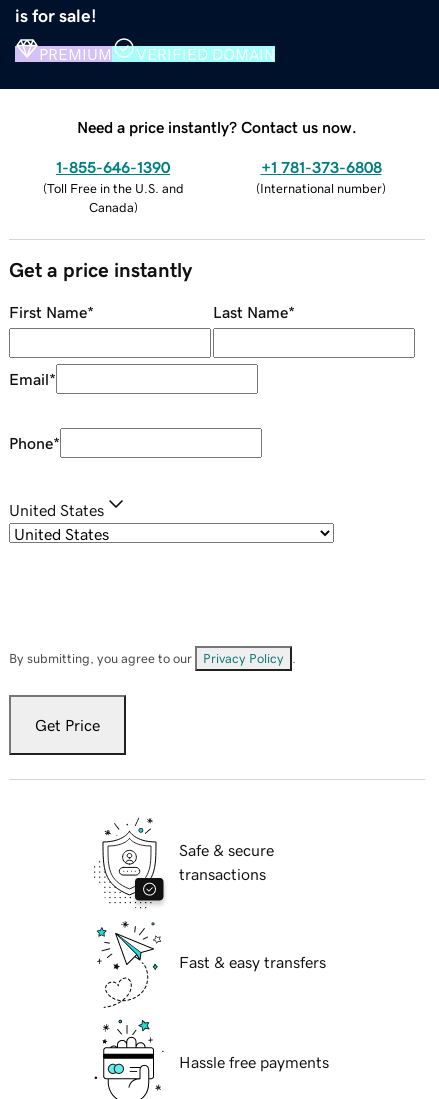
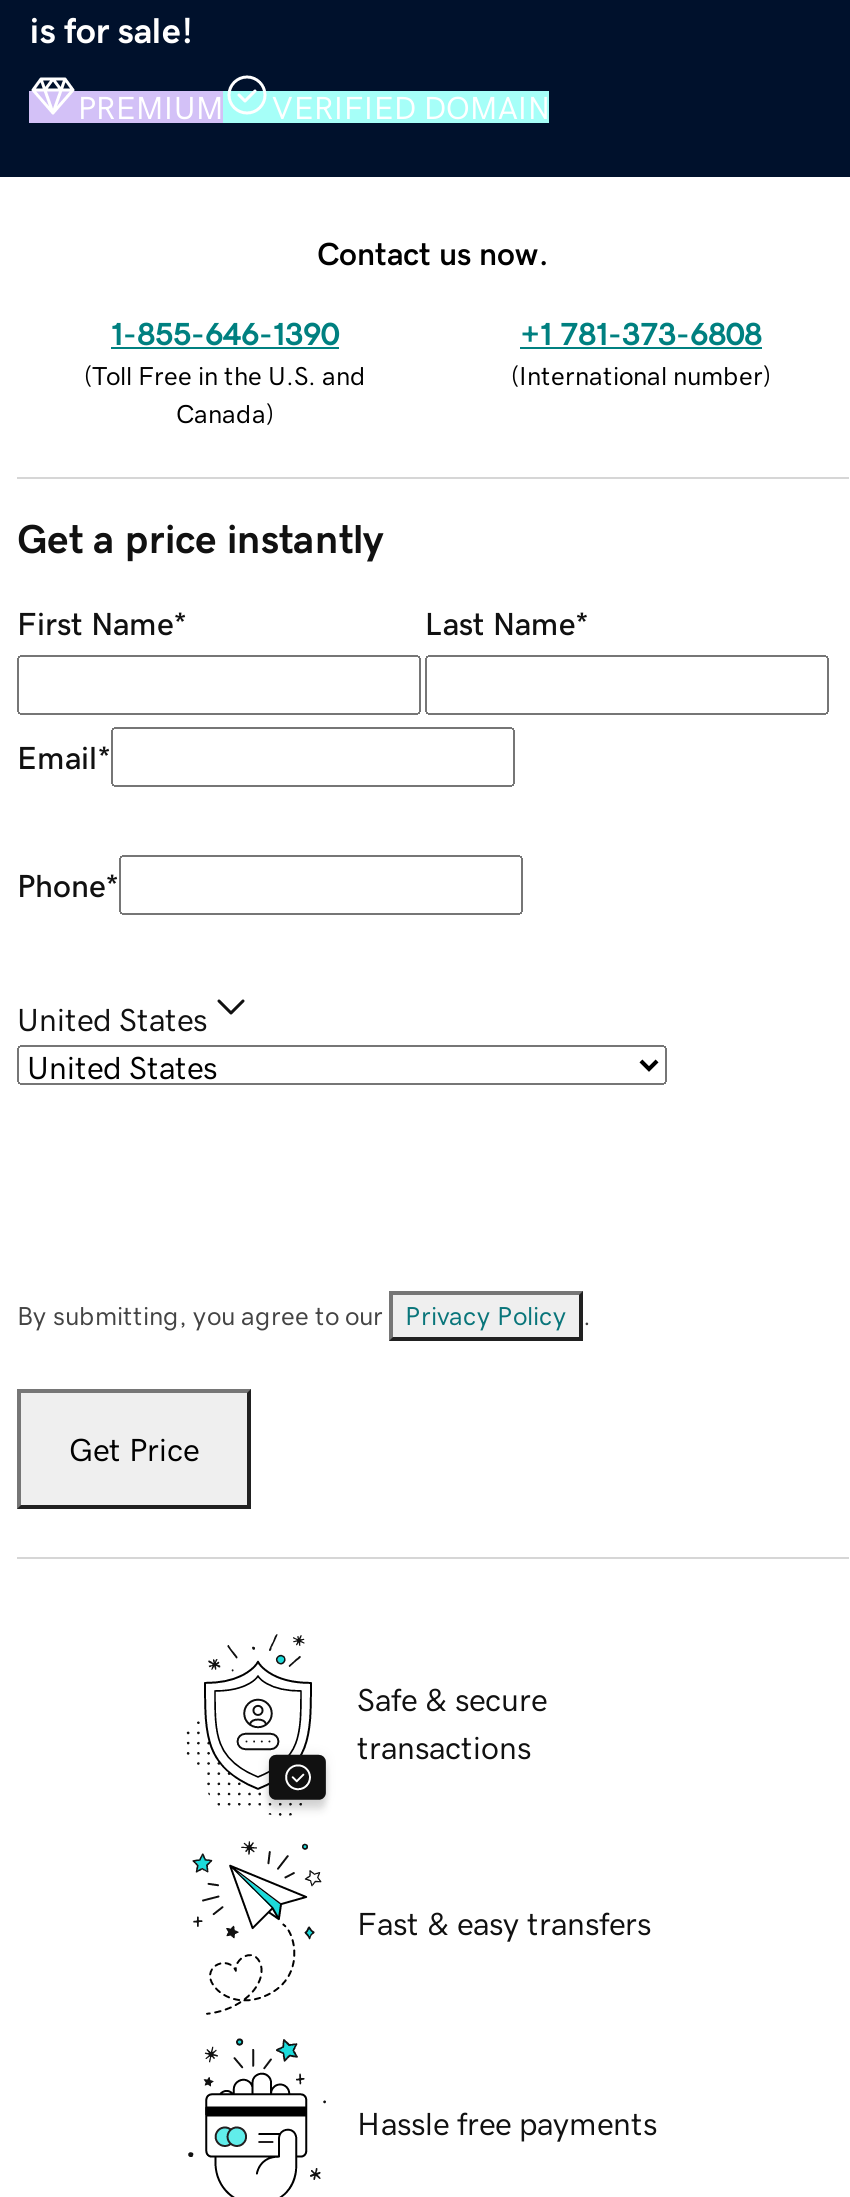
- Need a price instantly? Contact us now.
+ Contact us now.
